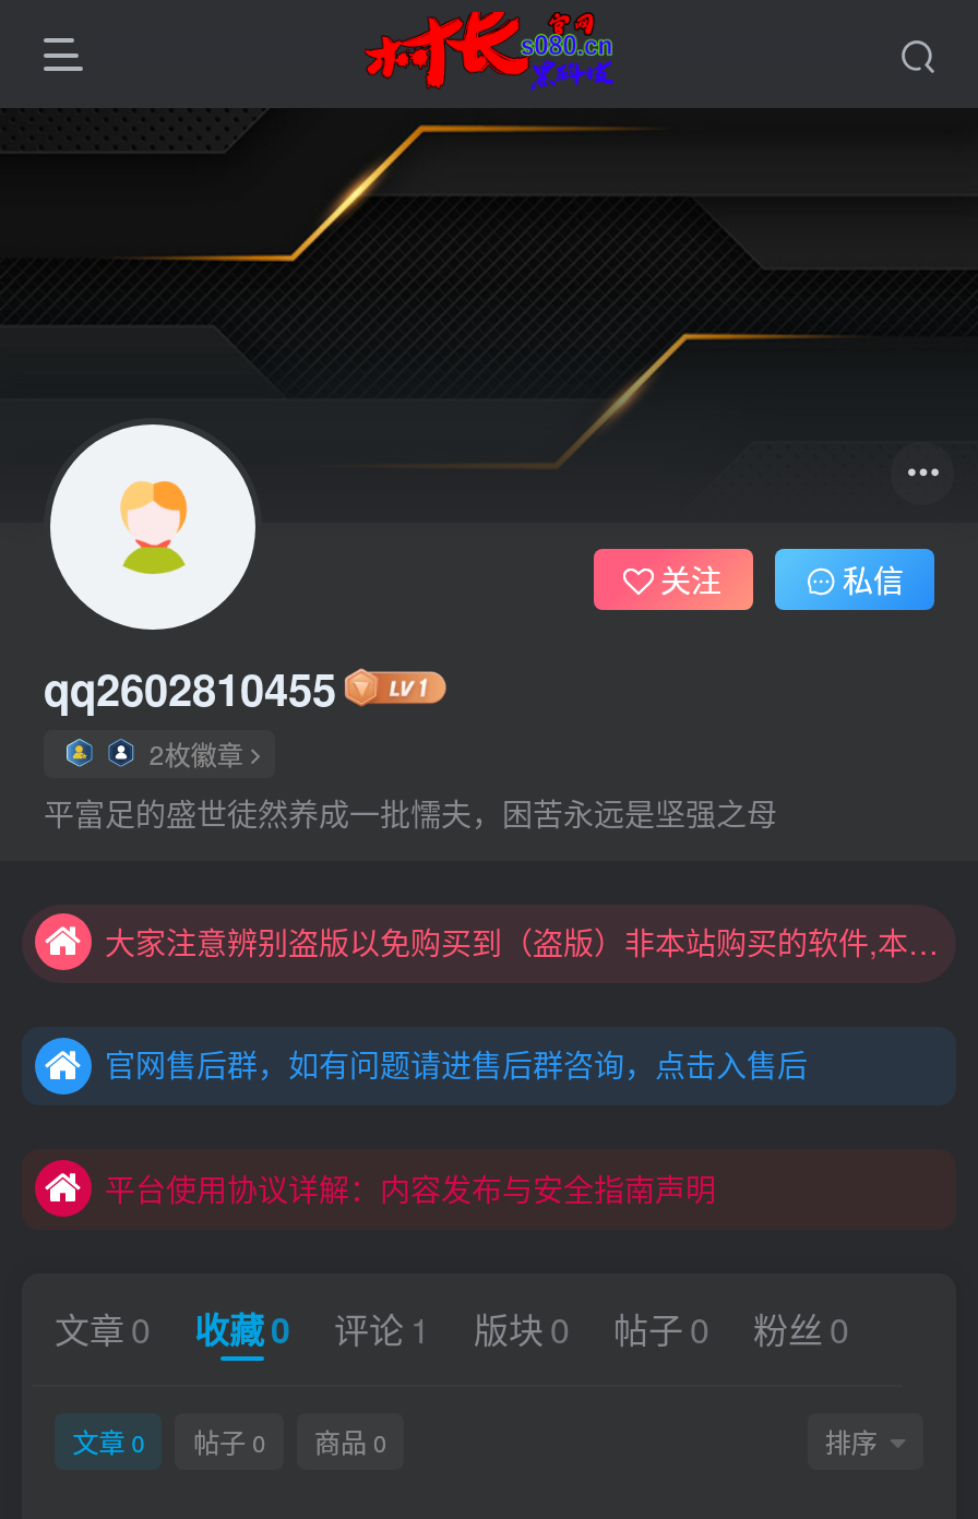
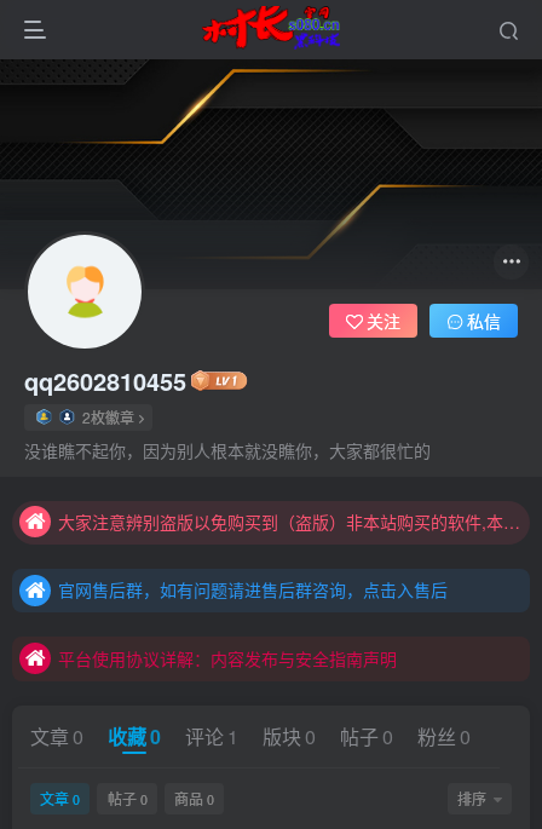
- 平富足的盛世徒然养成一批懦夫，困苦永远是坚强之母
+ 没谁瞧不起你，因为别人根本就没瞧你，大家都很忙的
